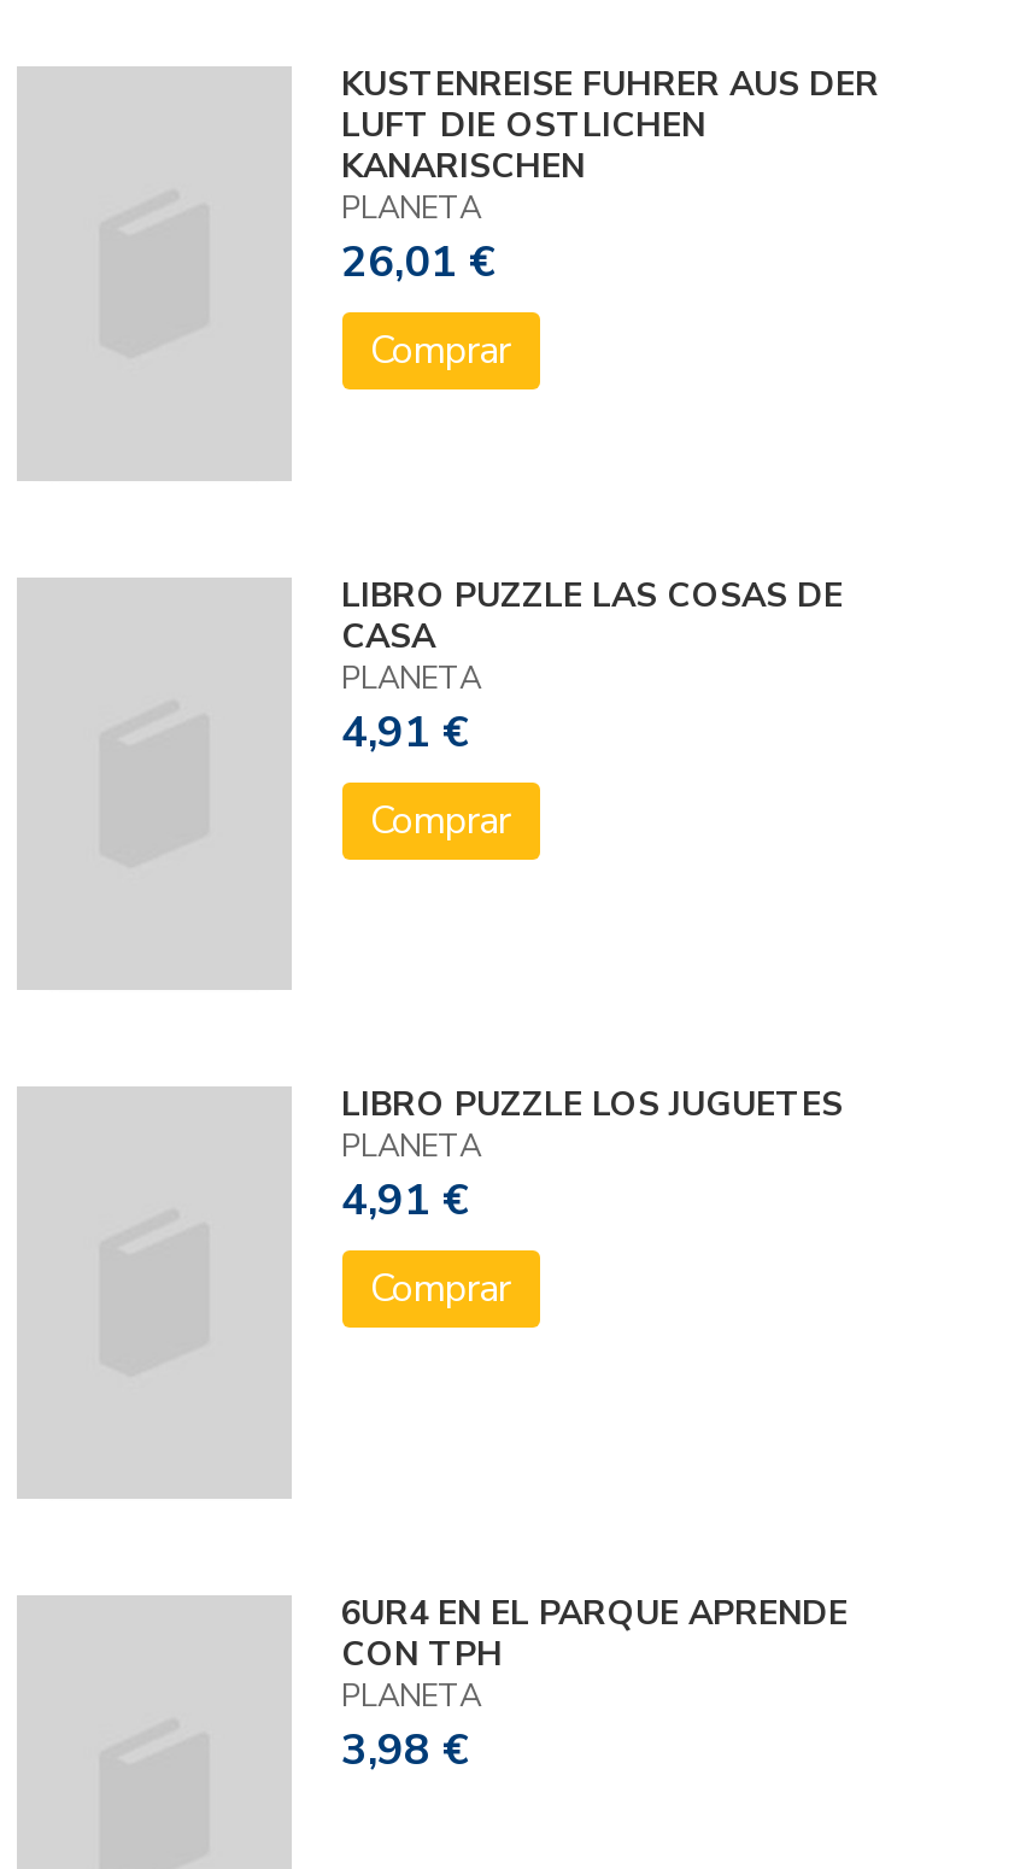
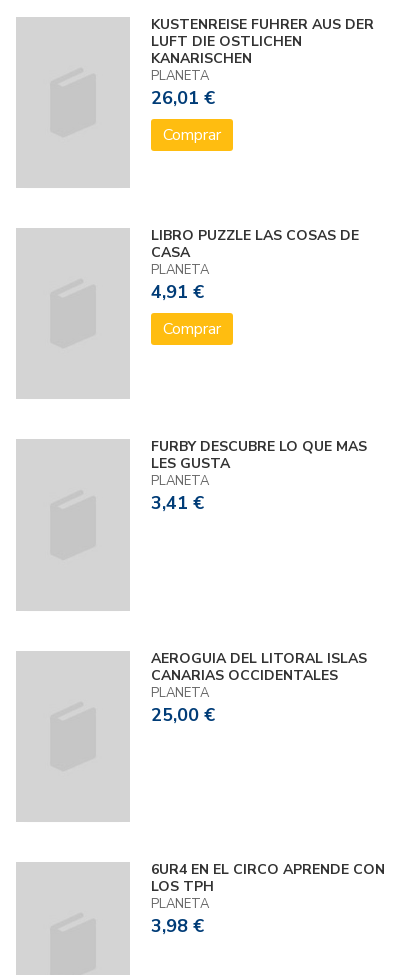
- LIBRO PUZZLE LOS JUGUETES
+ FURBY DESCUBRE LO QUE MAS
+ LES GUSTA

- 4,91 €
+ 3,41 €

- Comprar
+ AEROGUIA DEL LITORAL ISLAS
+ CANARIAS OCCIDENTALES
+ PLANETA
+ 25,00 €

- 6UR4 EN EL PARQUE APRENDE
- CON TPH
+ 6UR4 EN EL CIRCO APRENDE CON
+ LOS TPH
